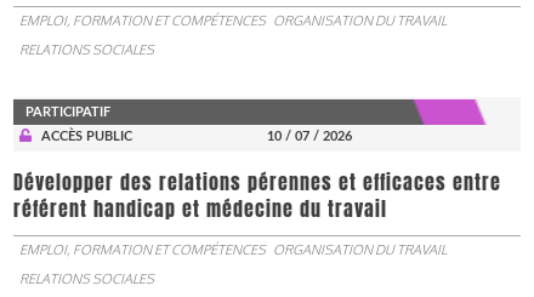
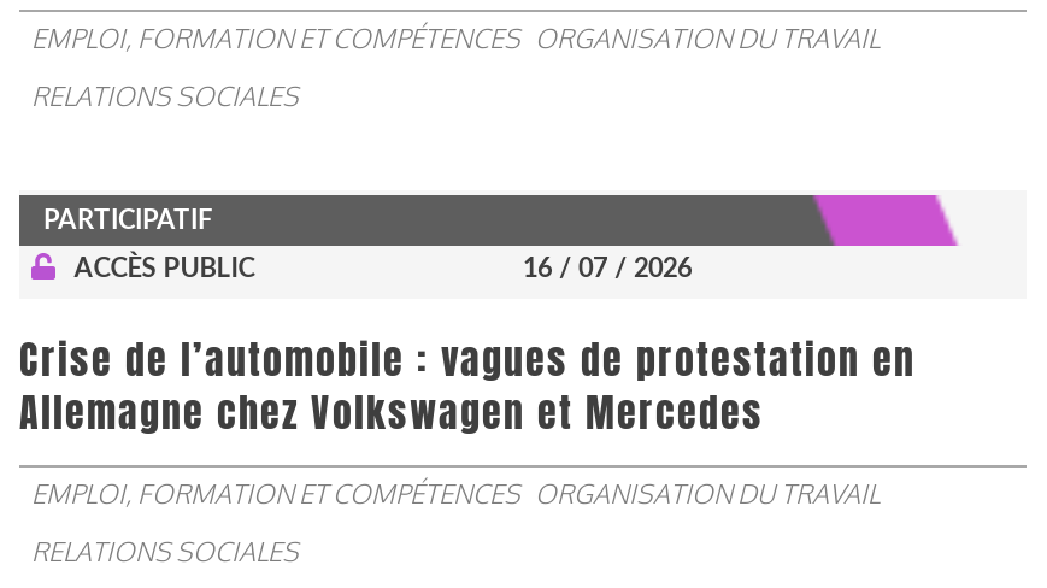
- 10 / 07 / 2026
+ 16 / 07 / 2026

- Développer des relations pérennes et efficaces entre
- référent handicap et médecine du travail
+ Crise de l’automobile : vagues de protestation en
+ Allemagne chez Volkswagen et Mercedes
